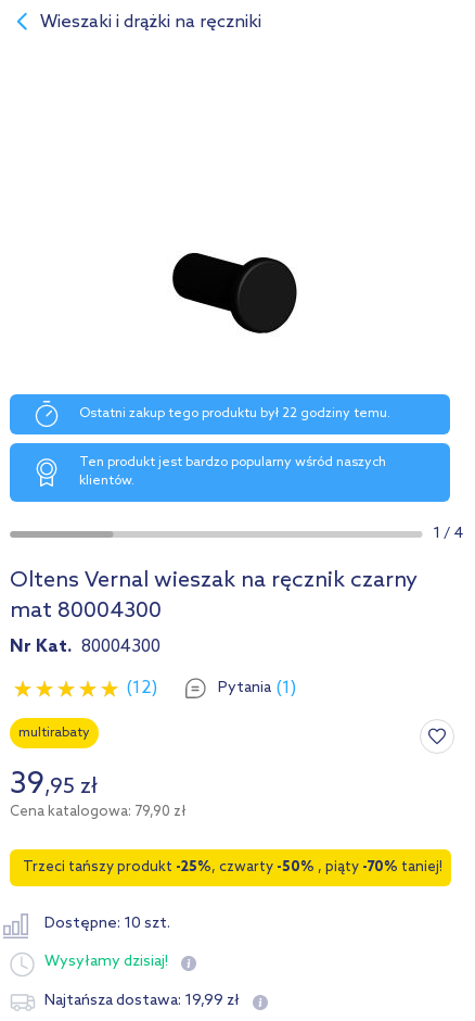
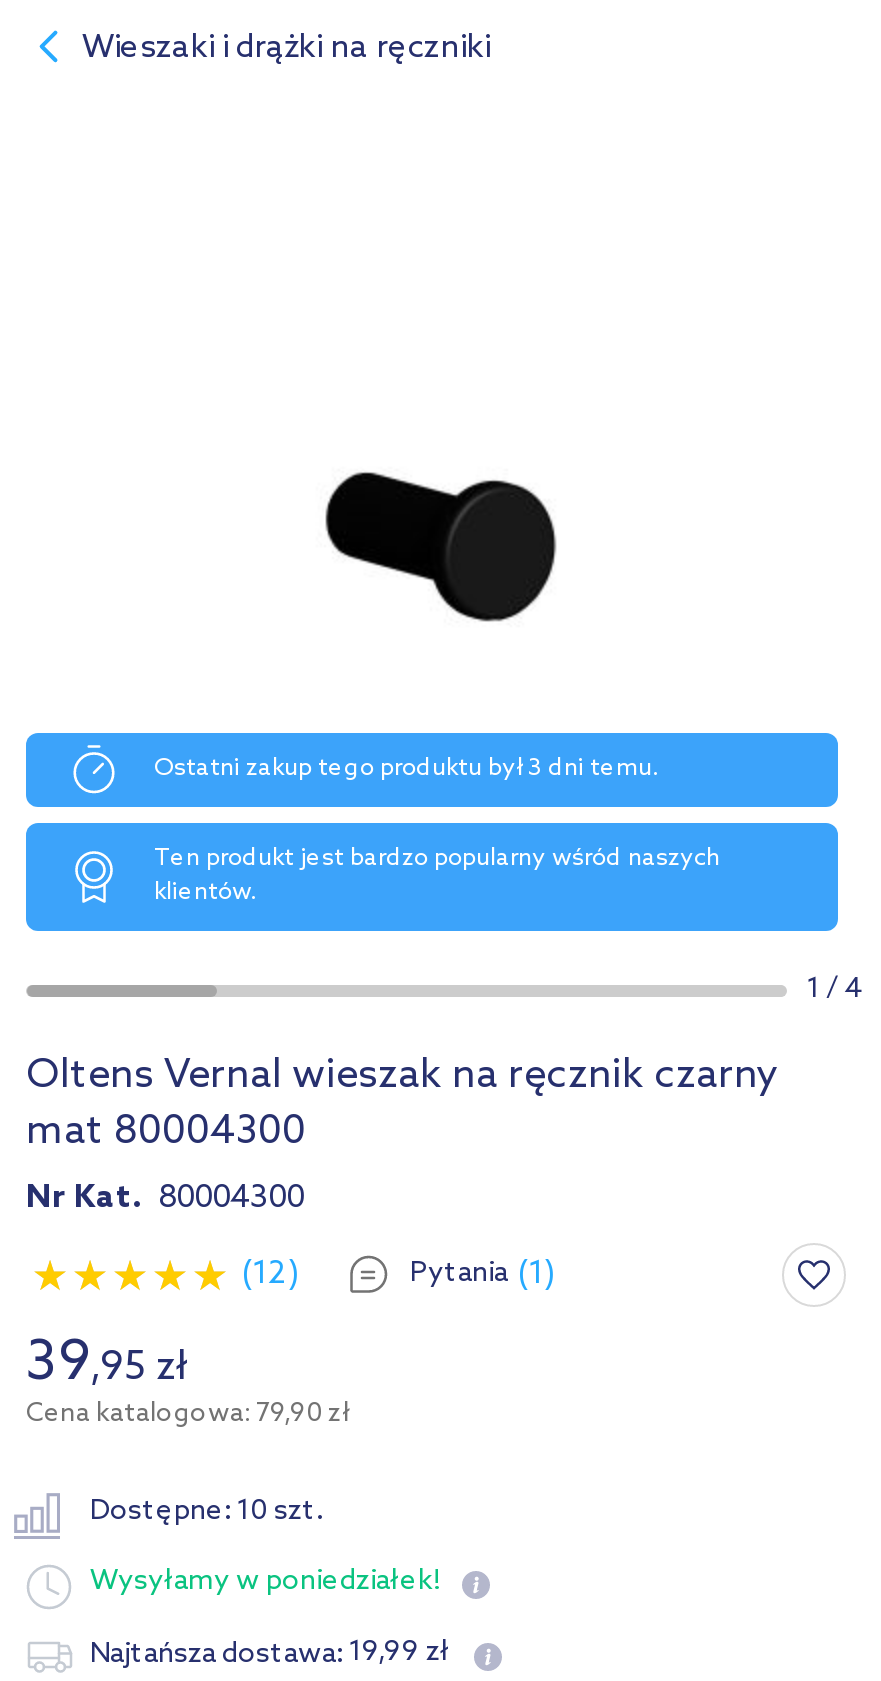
- Ostatni zakup tego produktu był 22 godziny temu.
+ Ostatni zakup tego produktu był 3 dni temu.

- multirabaty

- Trzeci tańszy produkt -25%, czwarty -50%, piąty -70% taniej!

- Wysyłamy dzisiaj!
+ Wysyłamy w poniedziałek!
